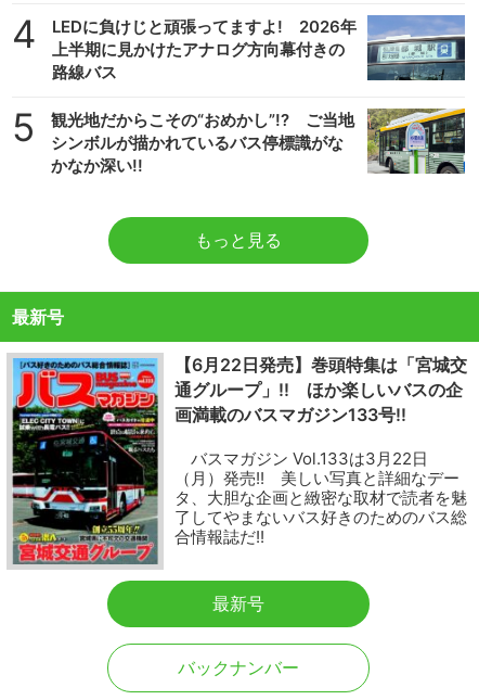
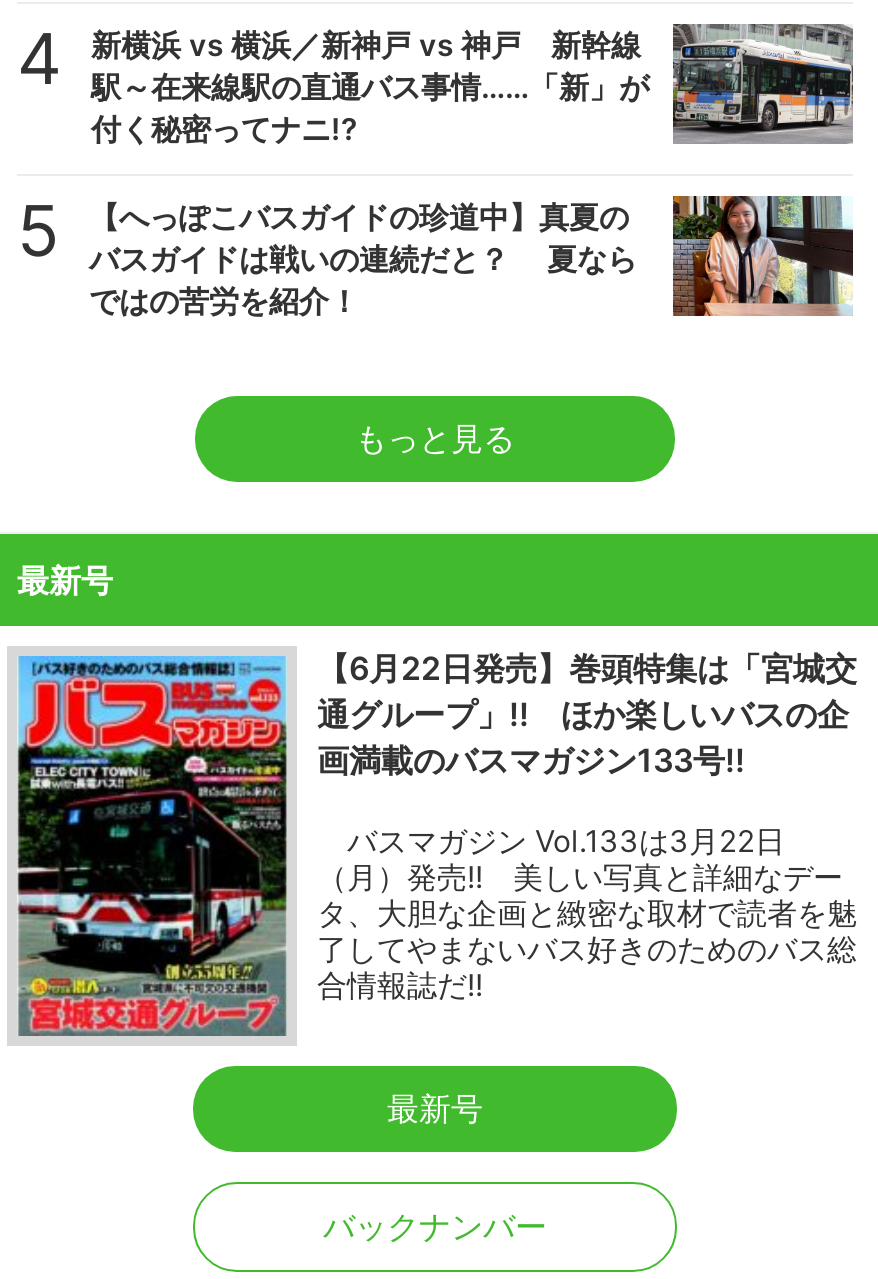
- [image]
- LEDに負けじと頑張ってますよ! 2026年
- 上半期に見かけたアナログ方向幕付きの
- 路線バス
+ [image]
+ 新横浜 vs 横浜／新神戸 vs 神戸 新幹線
+ 駅～在来線駅の直通バス事情……「新」が
+ 付く秘密ってナニ!?

- [image]
- 観光地だからこその“おめかし”!? ご当地
- シンボルが描かれているバス停標識がな
- かなか深い!!
+ [image]
+ 【へっぽこバスガイドの珍道中】真夏の
+ バスガイドは戦いの連続だと？ 夏なら
+ ではの苦労を紹介！
